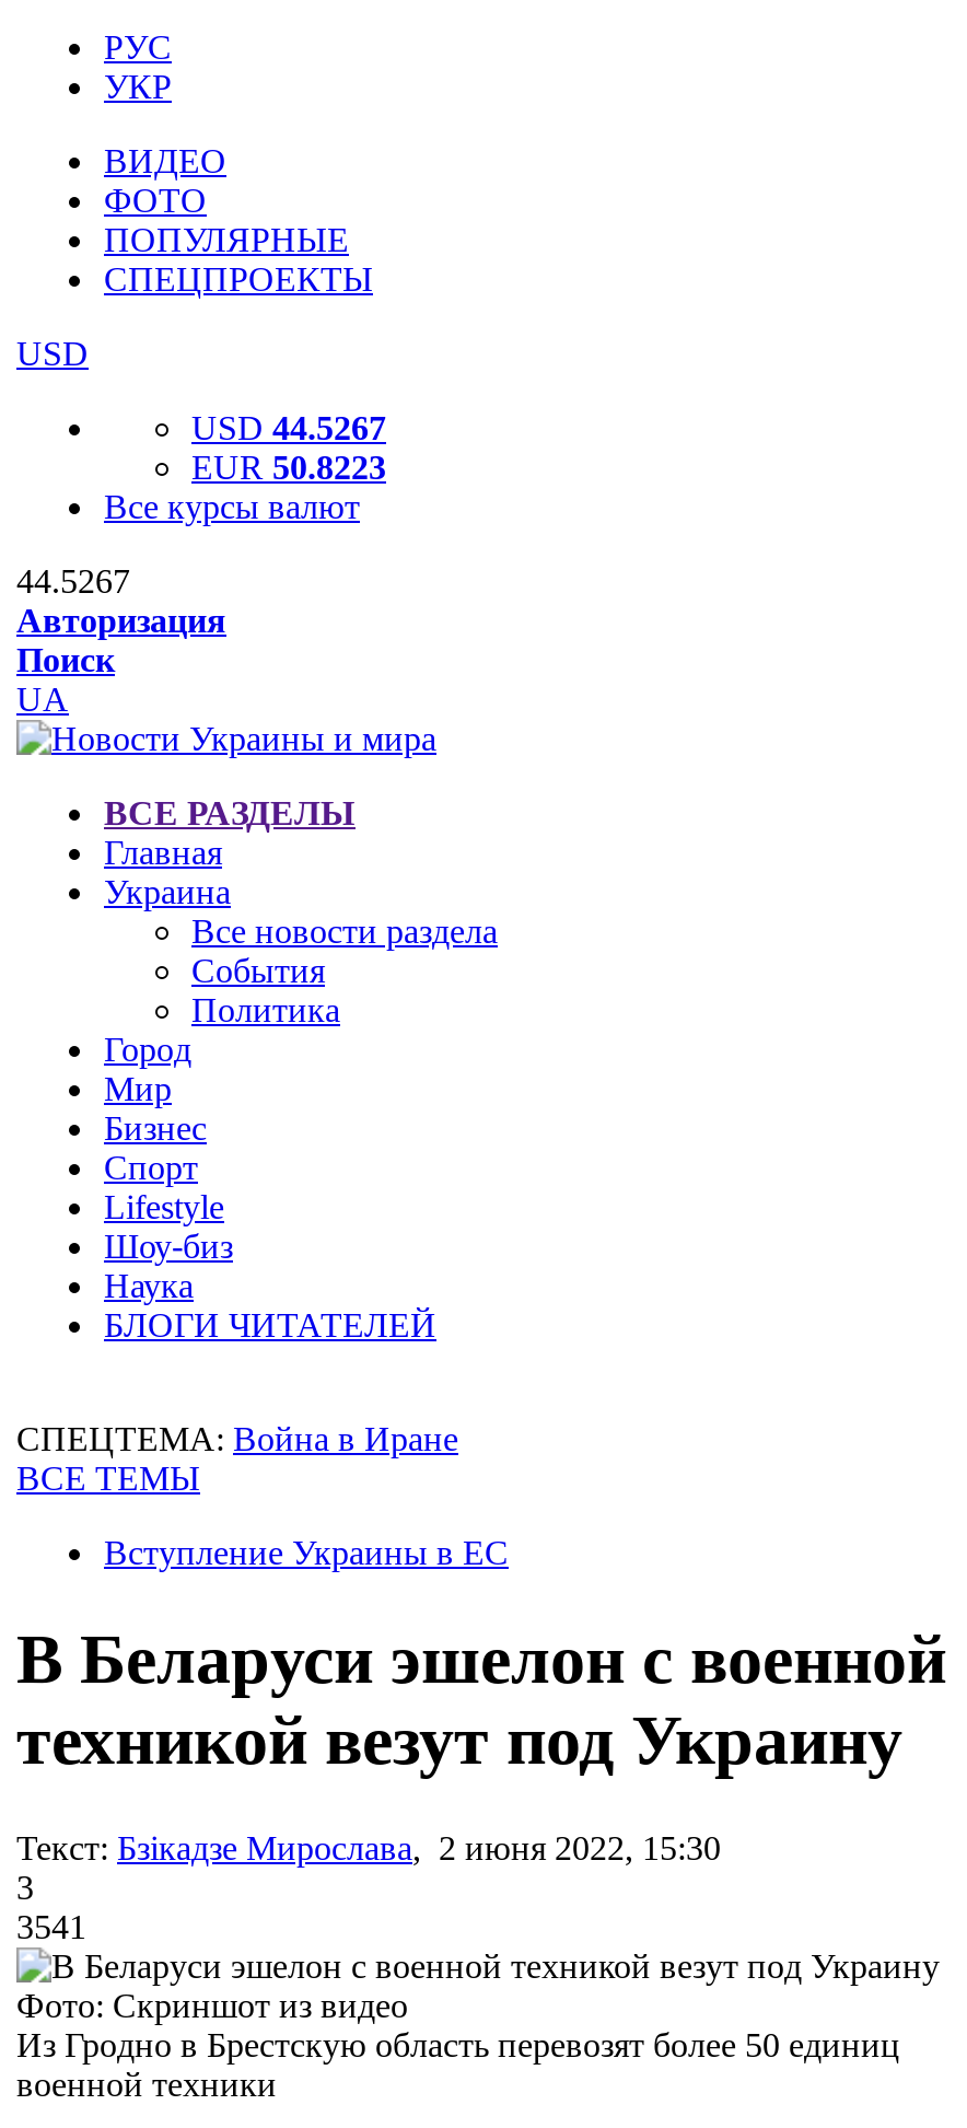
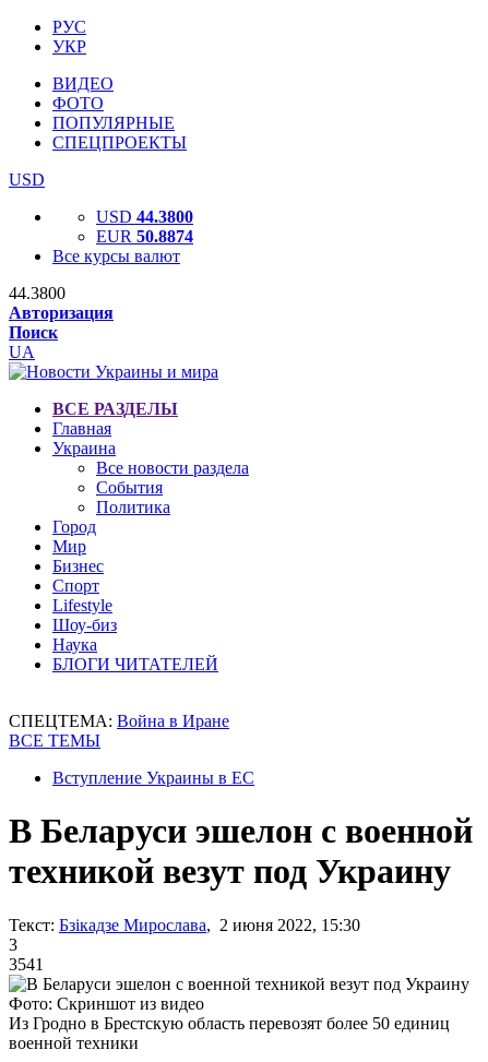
- USD 44.5267
+ USD 44.3800

- EUR 50.8223
+ EUR 50.8874

- 44.5267
+ 44.3800
